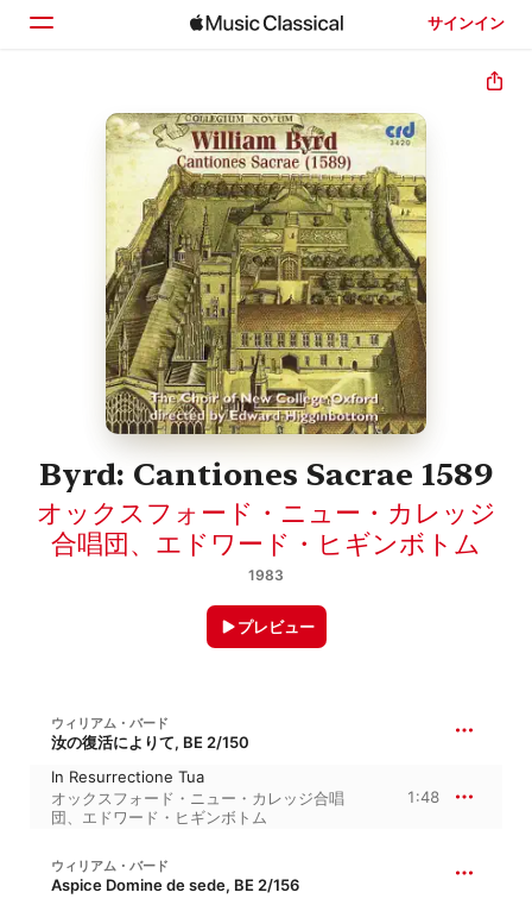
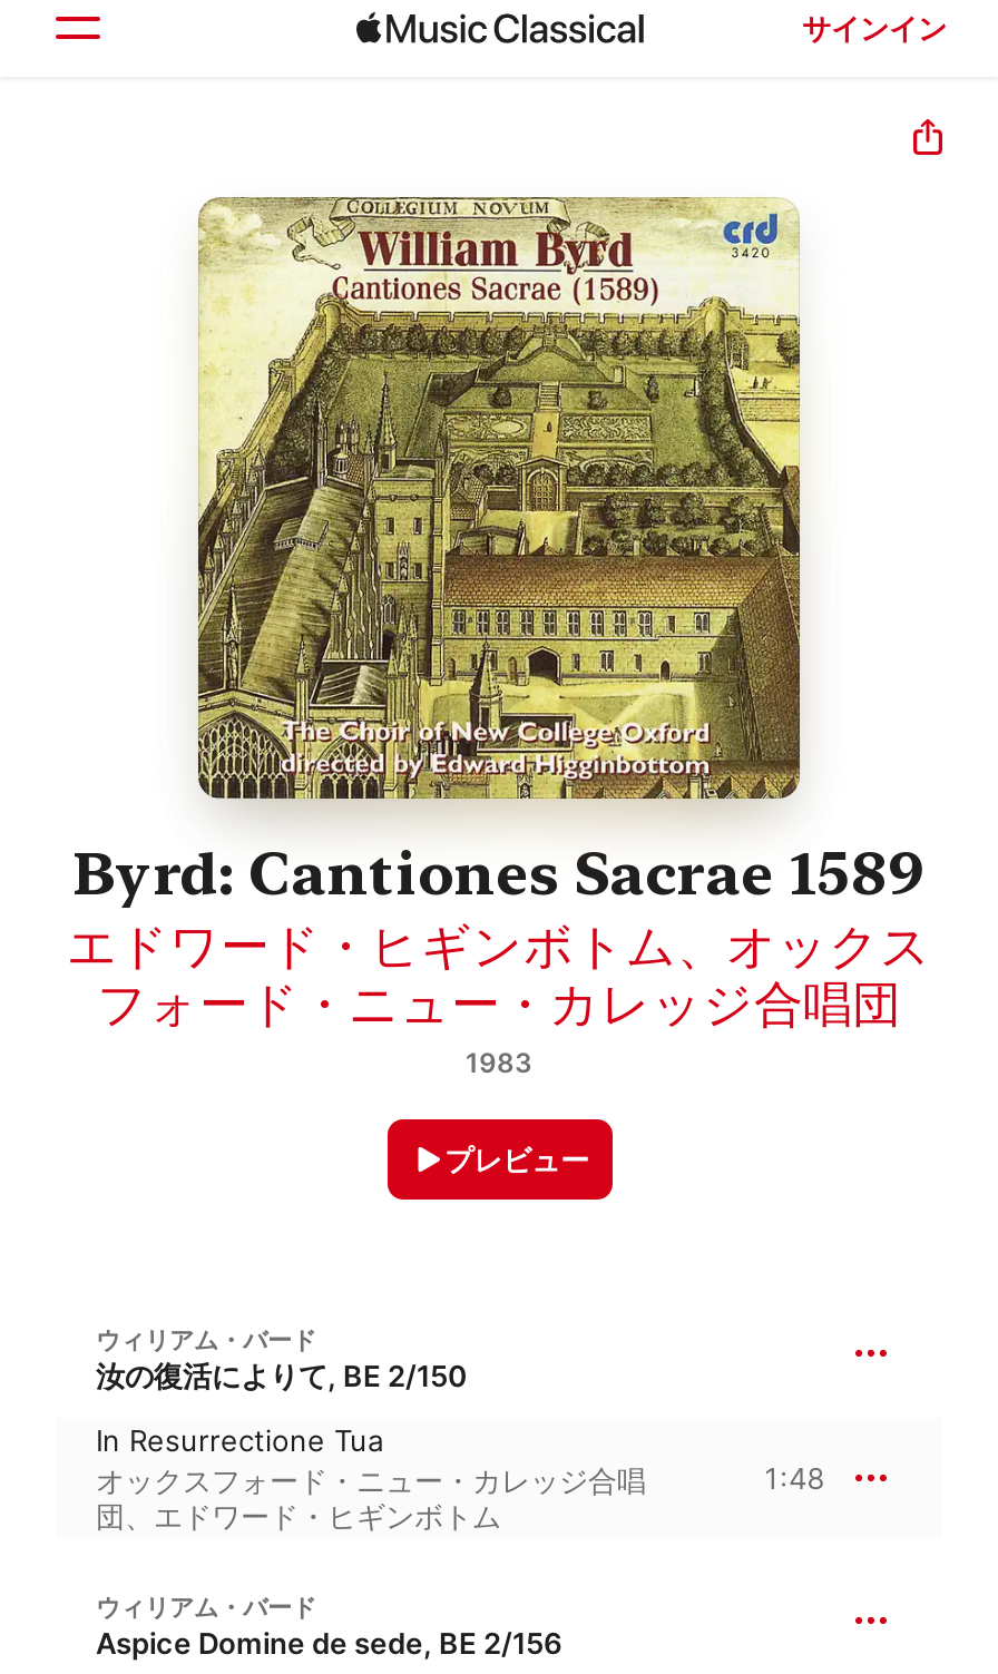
- オックスフォード・ニュー・カレッジ
- 合唱団、エドワード・ヒギンボトム
+ エドワード・ヒギンボトム、オックス
+ フォード・ニュー・カレッジ合唱団
